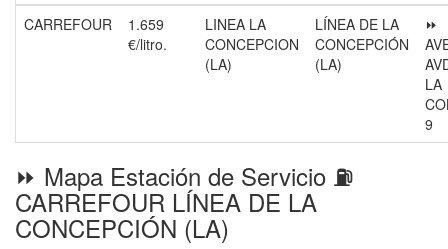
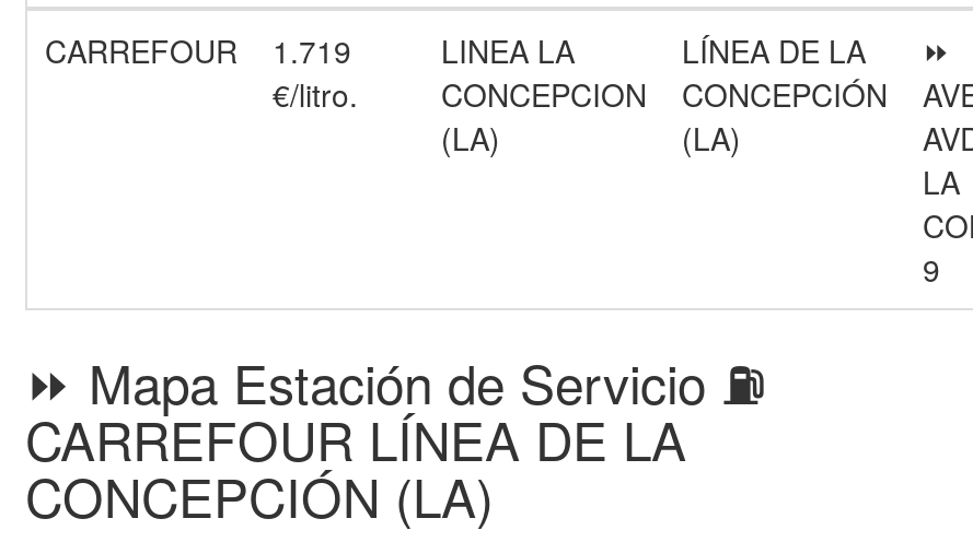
- CARREFOUR 1.659
+ CARREFOUR 1.719
